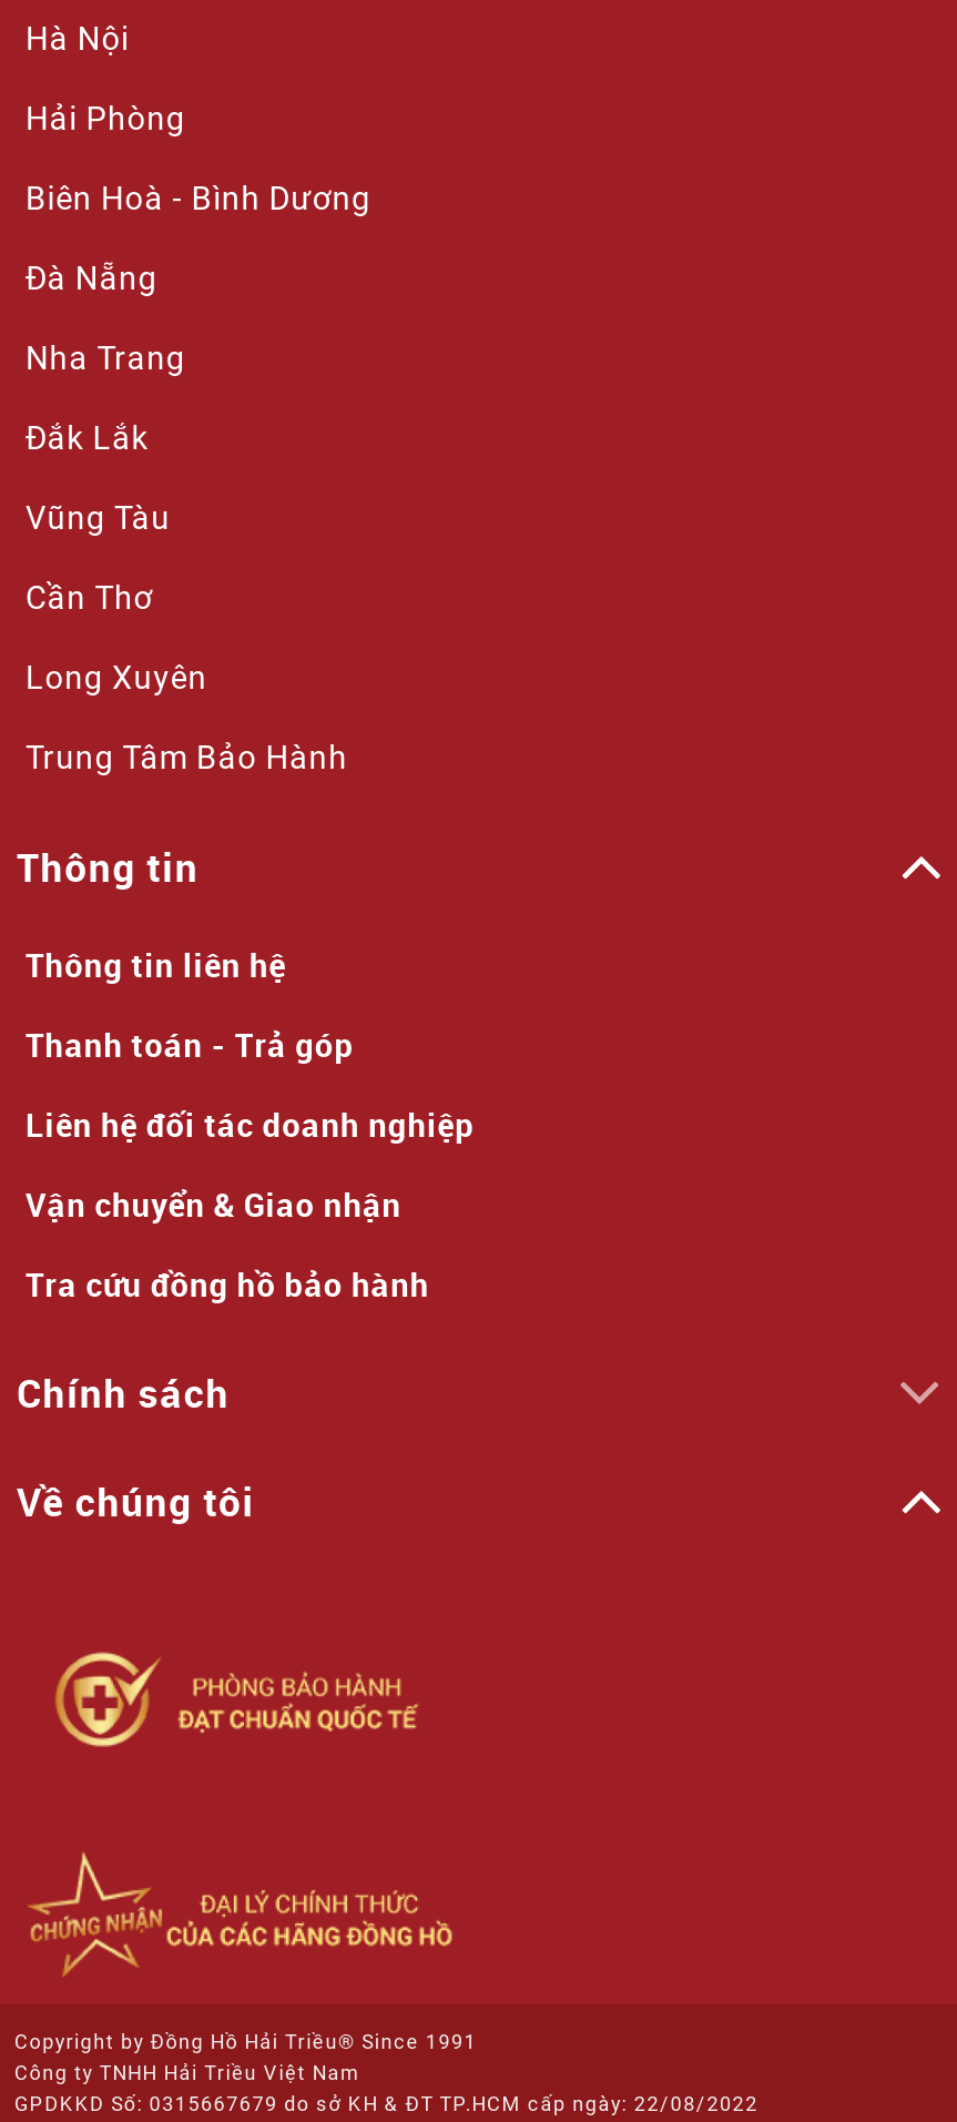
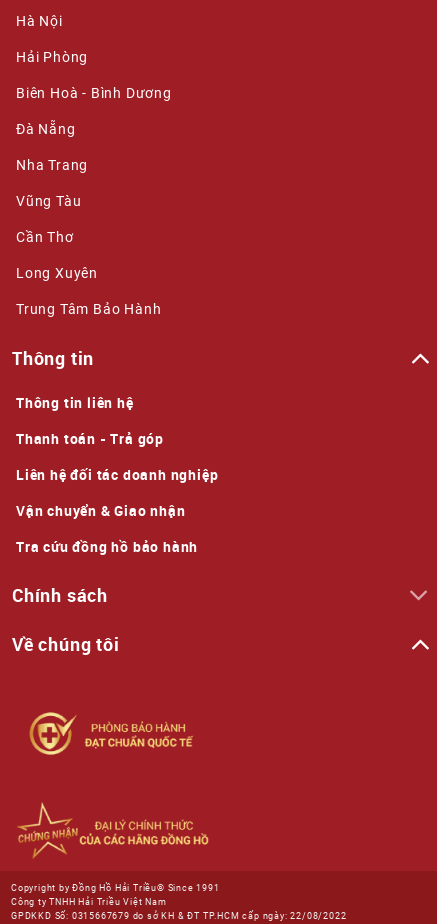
- Đắk Lắk
